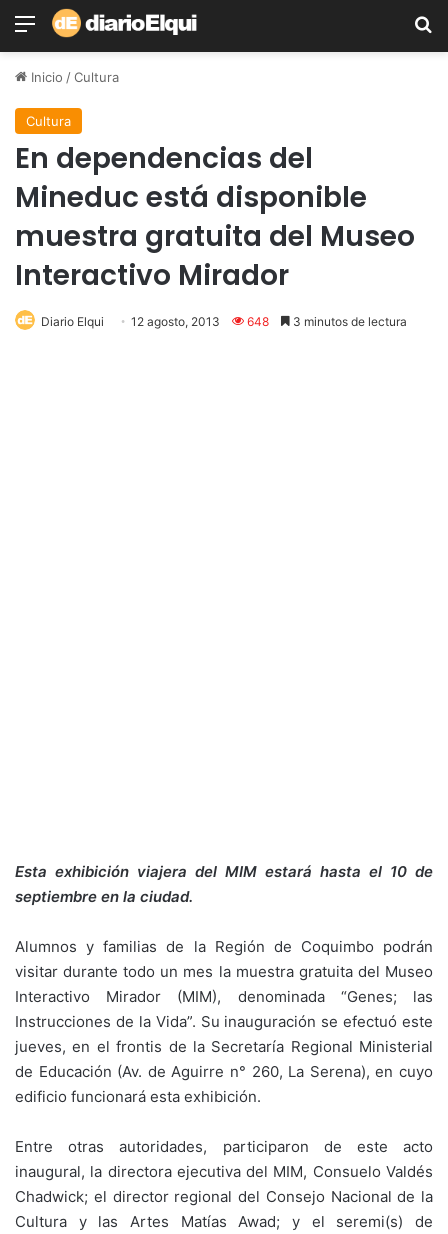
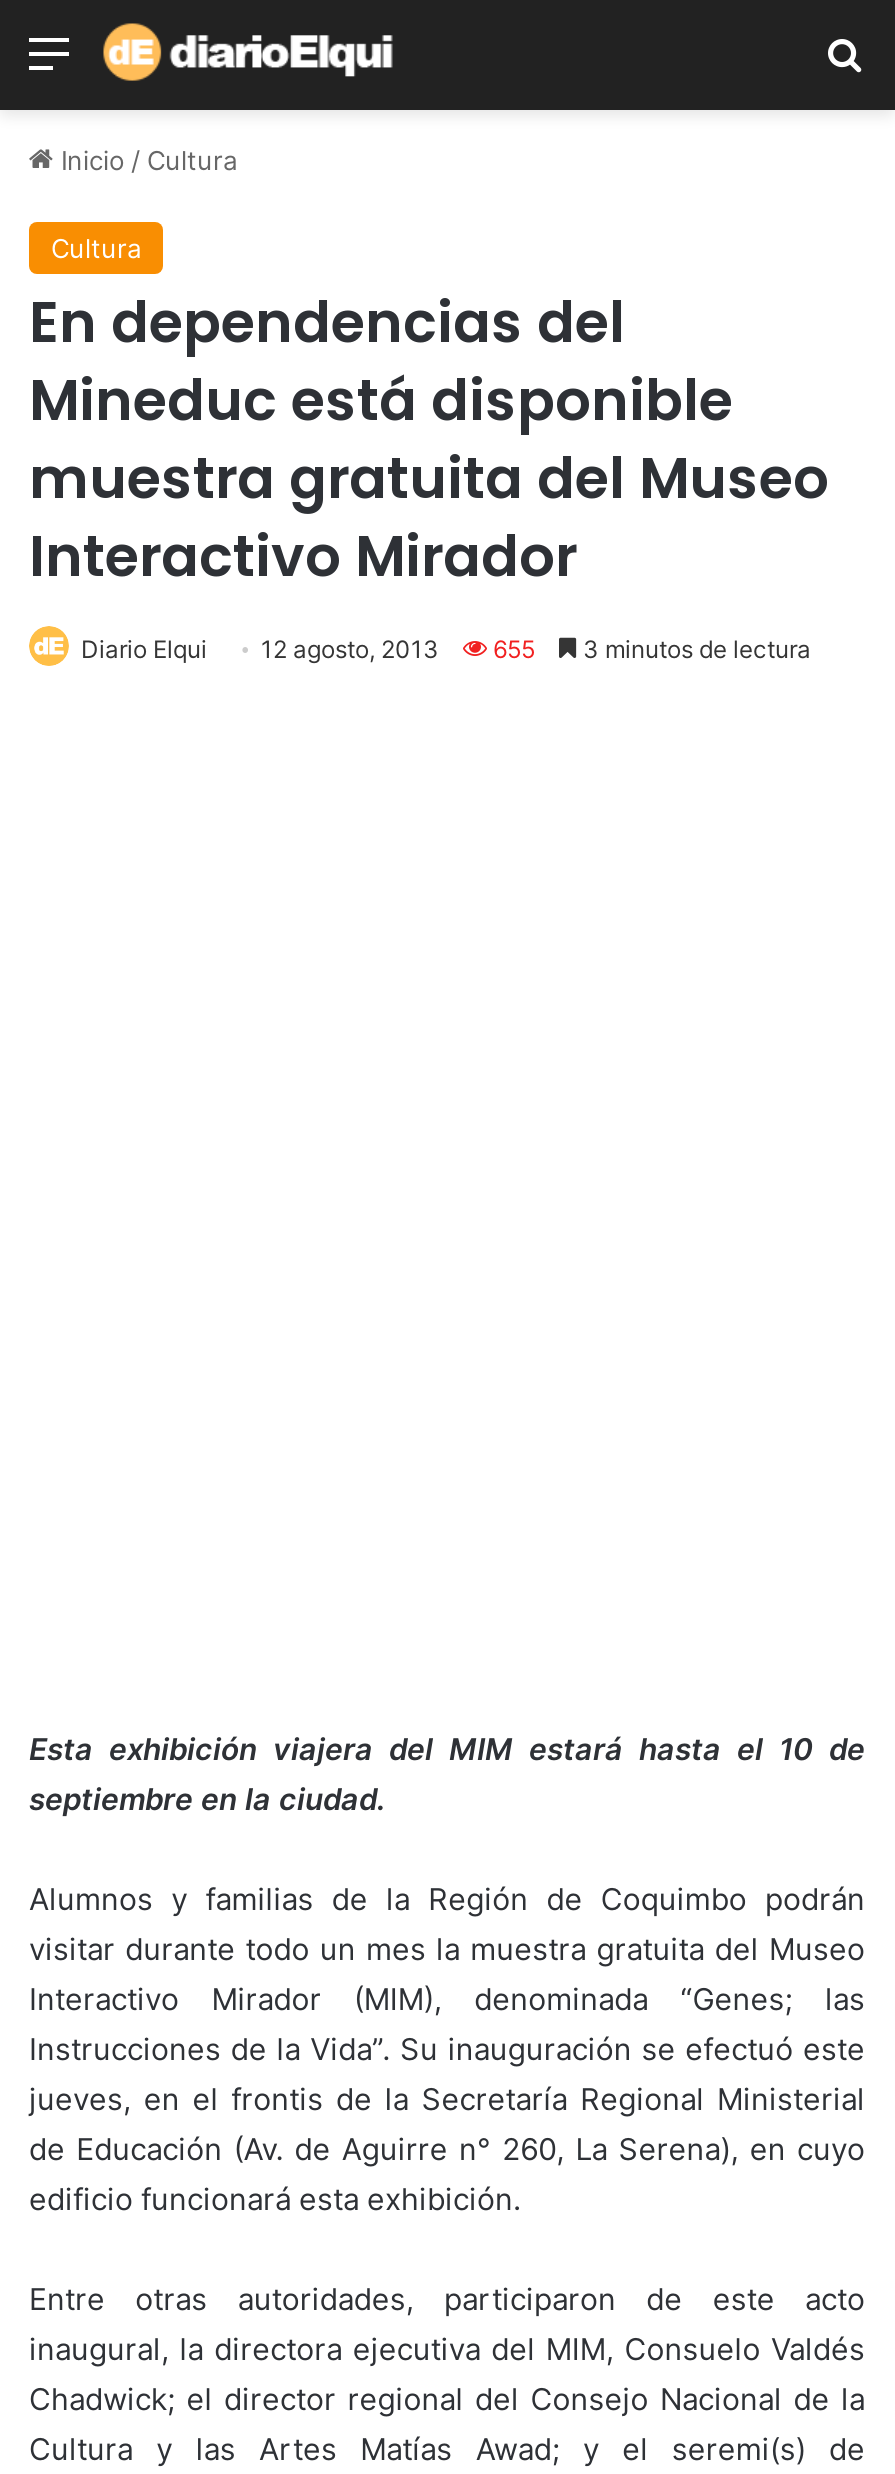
- Diario Elqui 12 agosto, 2013 648 3 minutos de lectura
+ Diario Elqui 12 agosto, 2013 655 3 minutos de lectura
